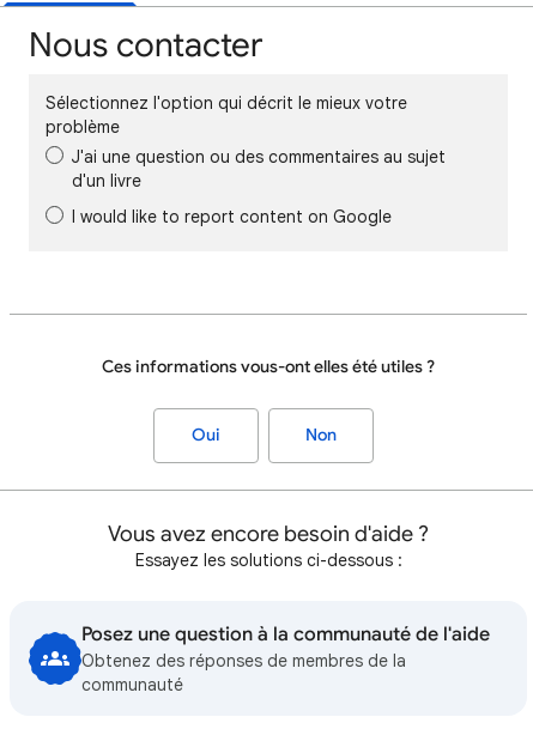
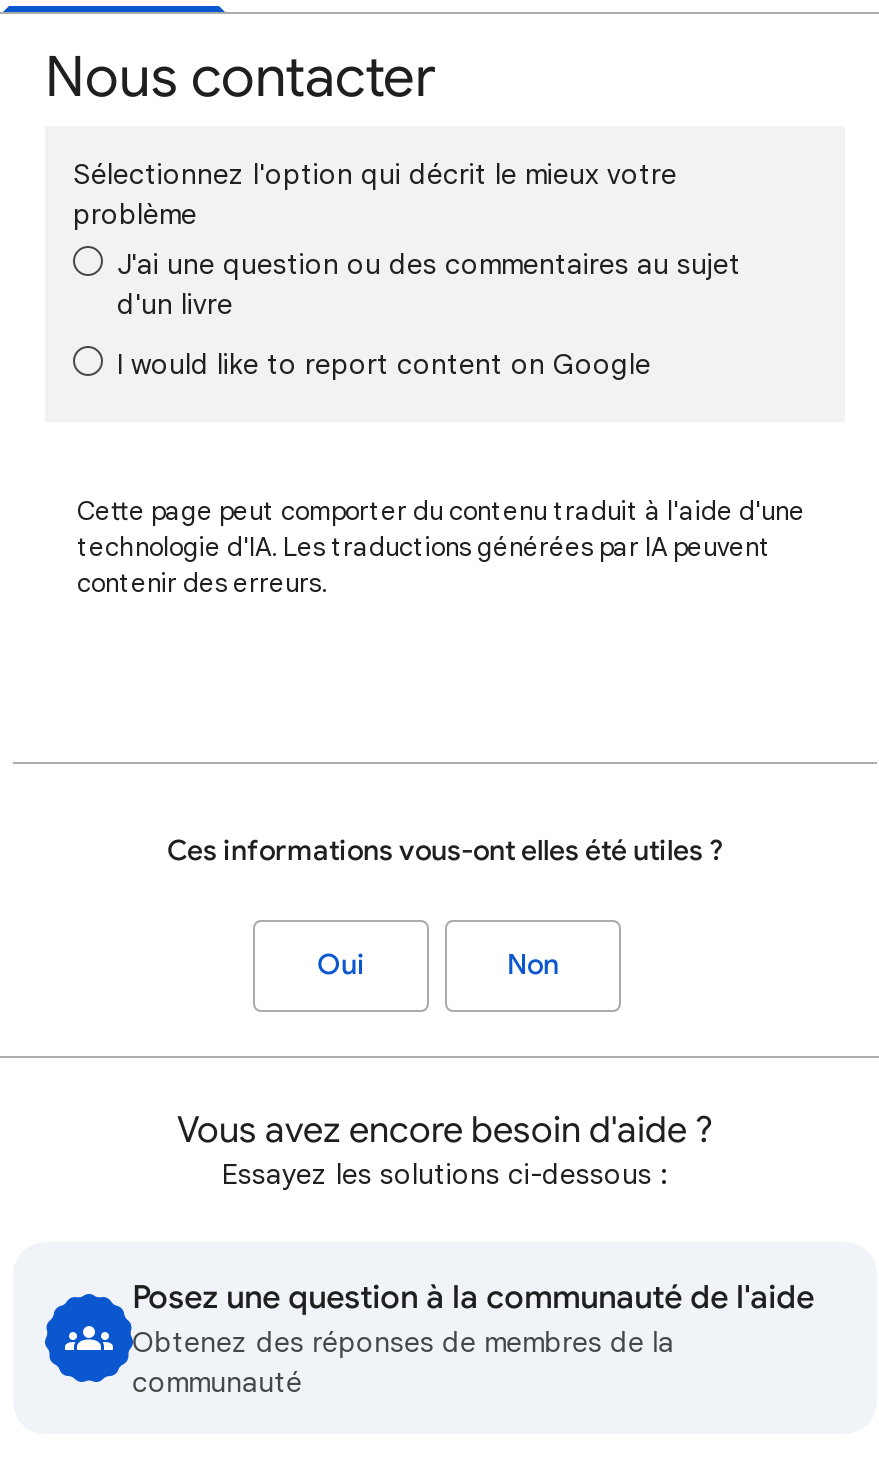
+ Cette page peut comporter du contenu traduit à l'aide d'une
+ technologie d'IA. Les traductions générées par IA peuvent
+ contenir des erreurs.
